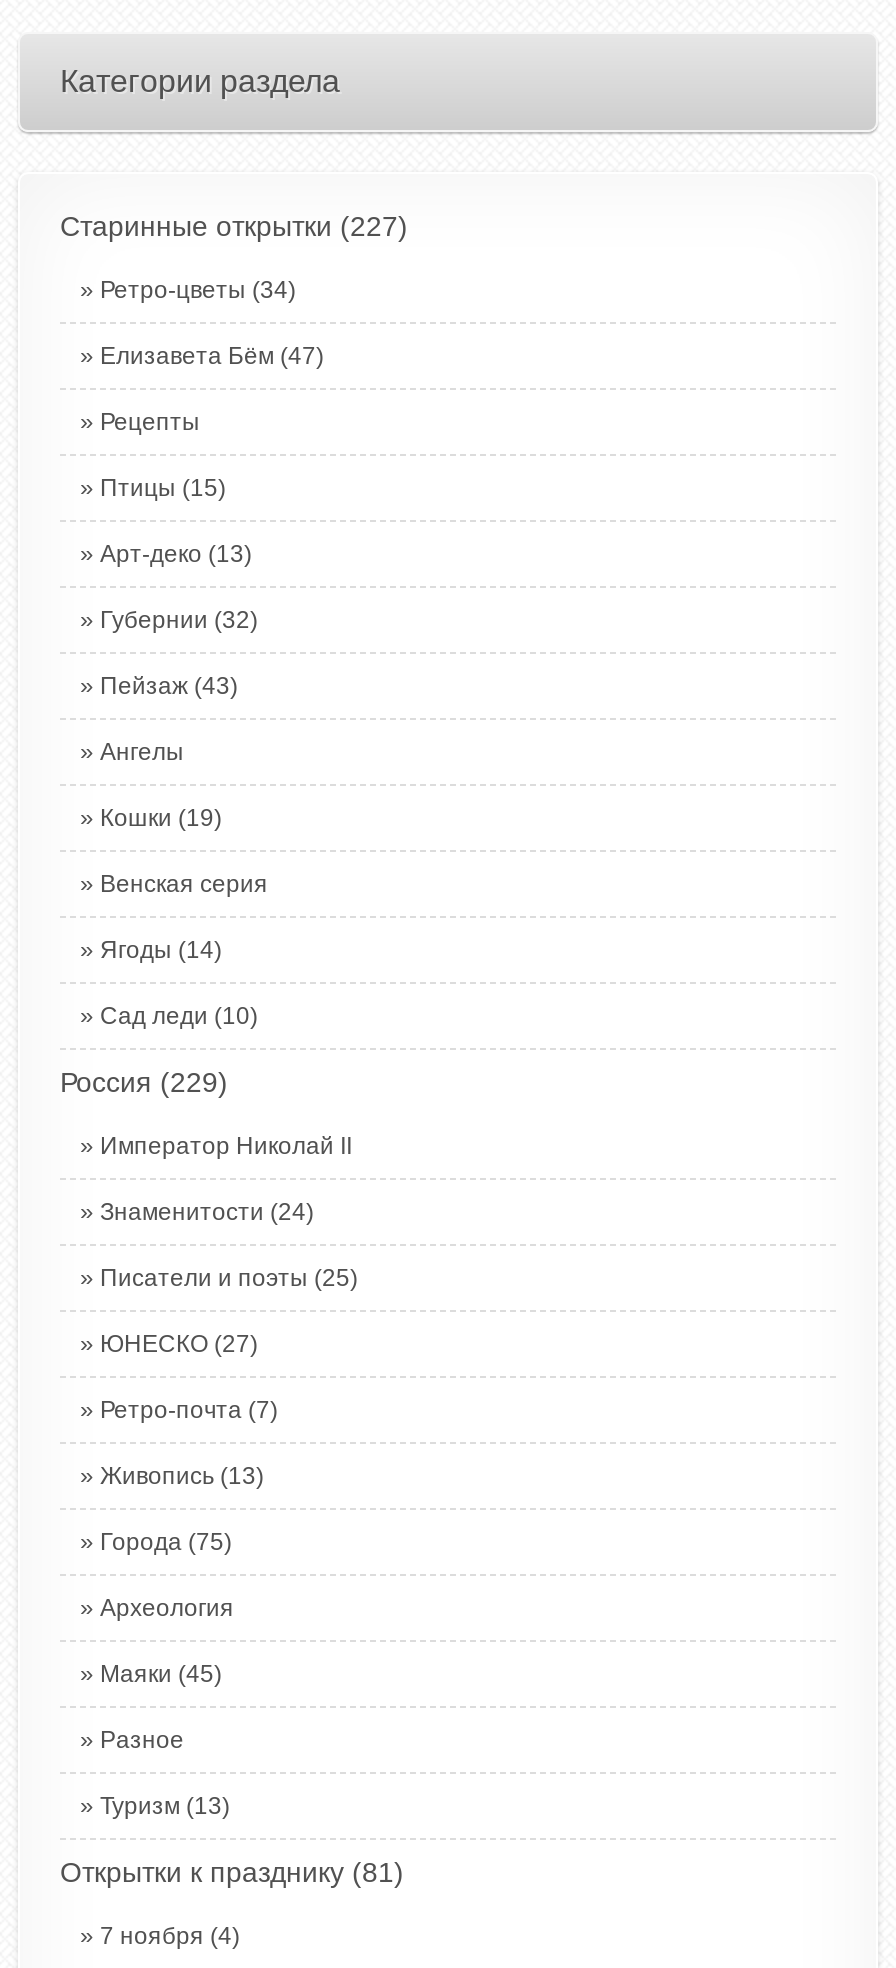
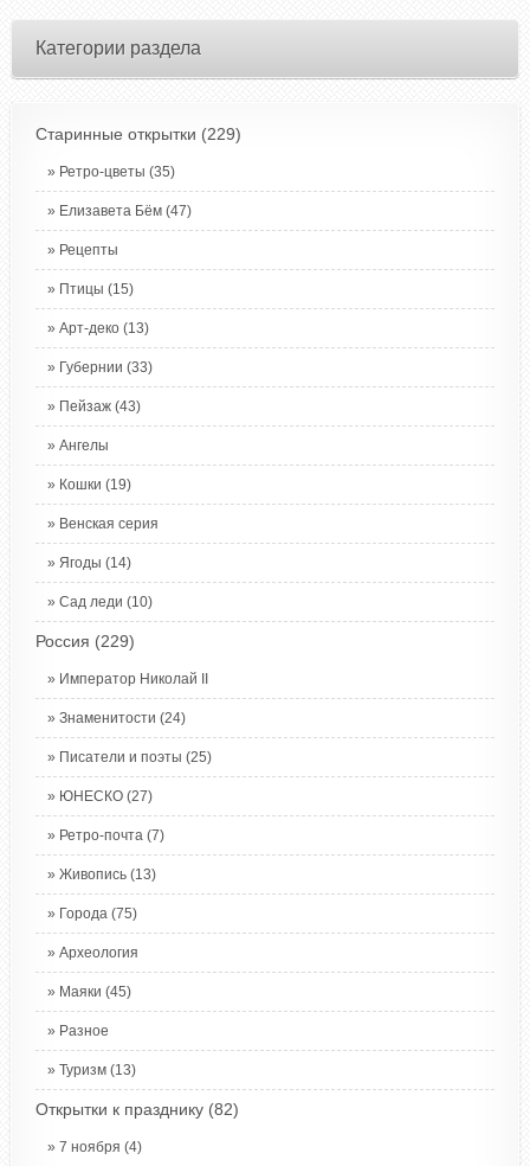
- Старинные открытки (227)
+ Старинные открытки (229)

- Ретро-цветы (34)
+ Ретро-цветы (35)

- Губернии (32)
+ Губернии (33)

- Открытки к празднику (81)
+ Открытки к празднику (82)
